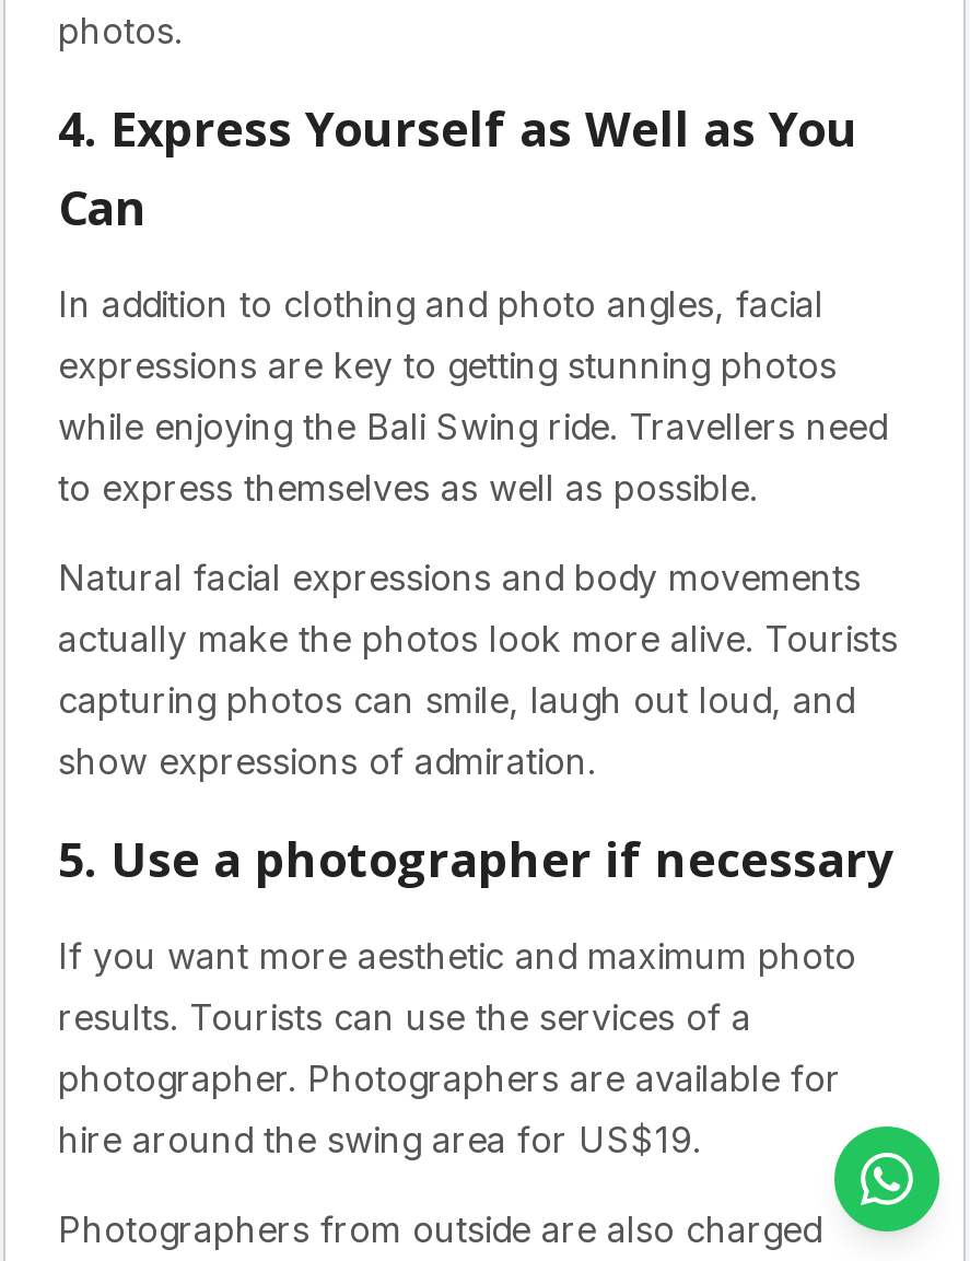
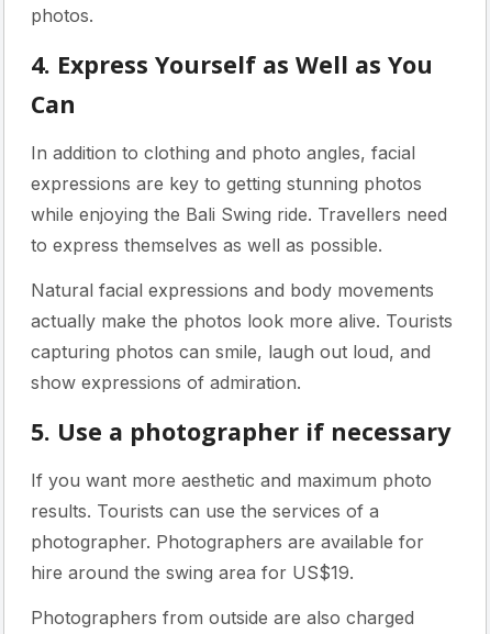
- [image]
